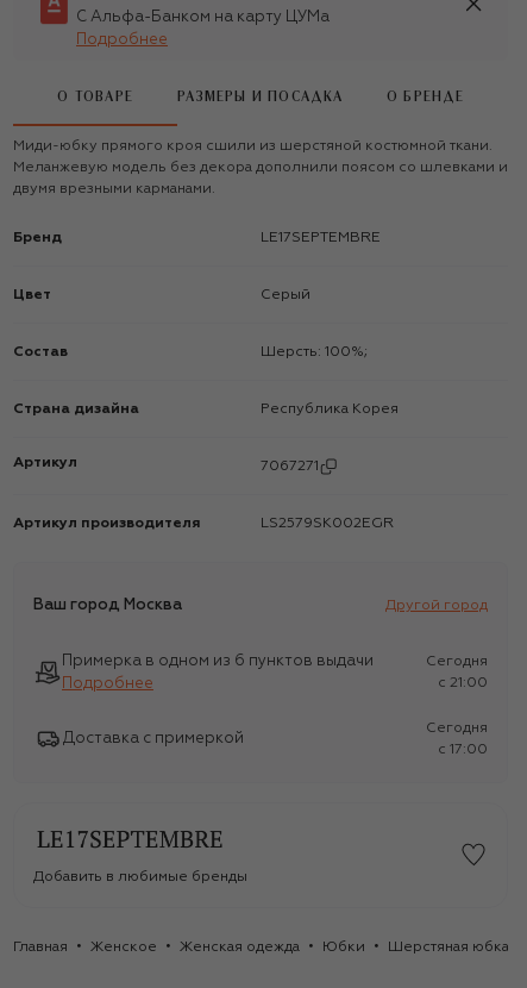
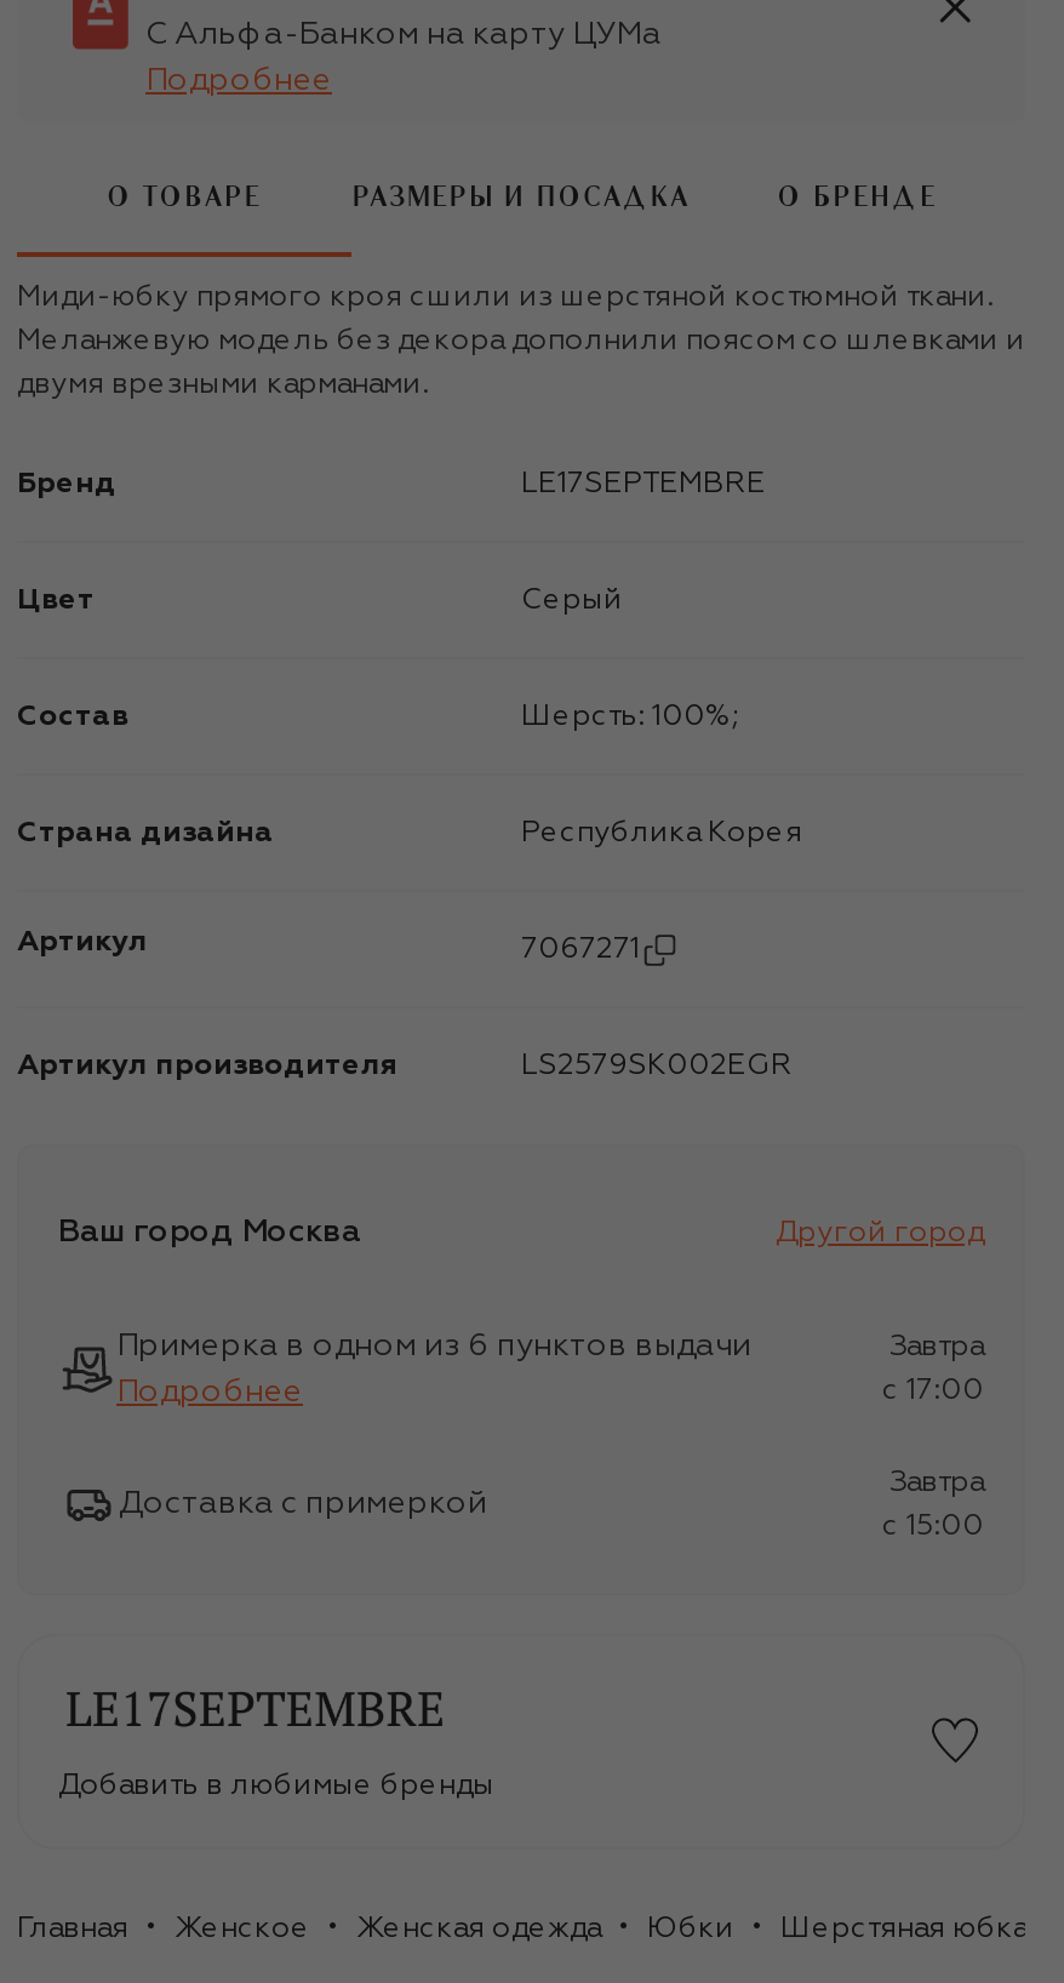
- Сегодня
+ Завтра

- c 21:00
+ c 17:00

- Сегодня
+ Завтра

- c 17:00
+ c 15:00
